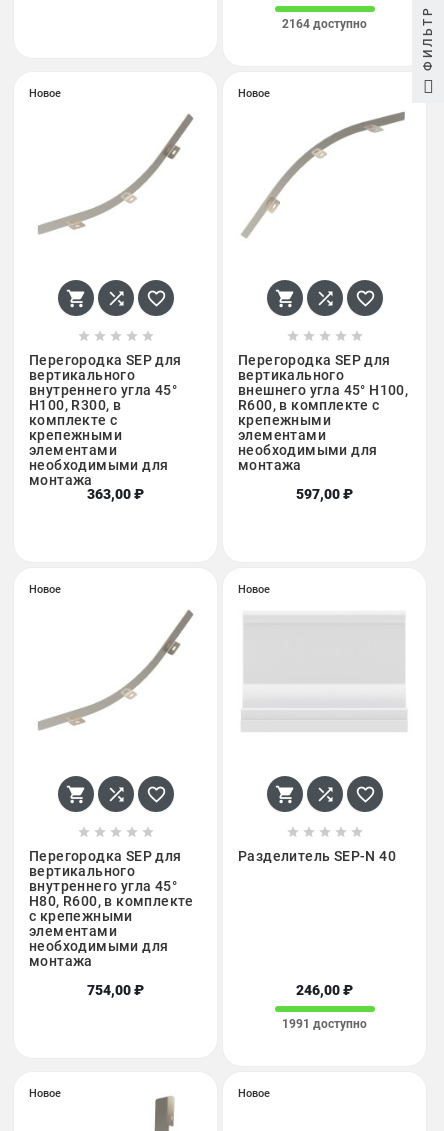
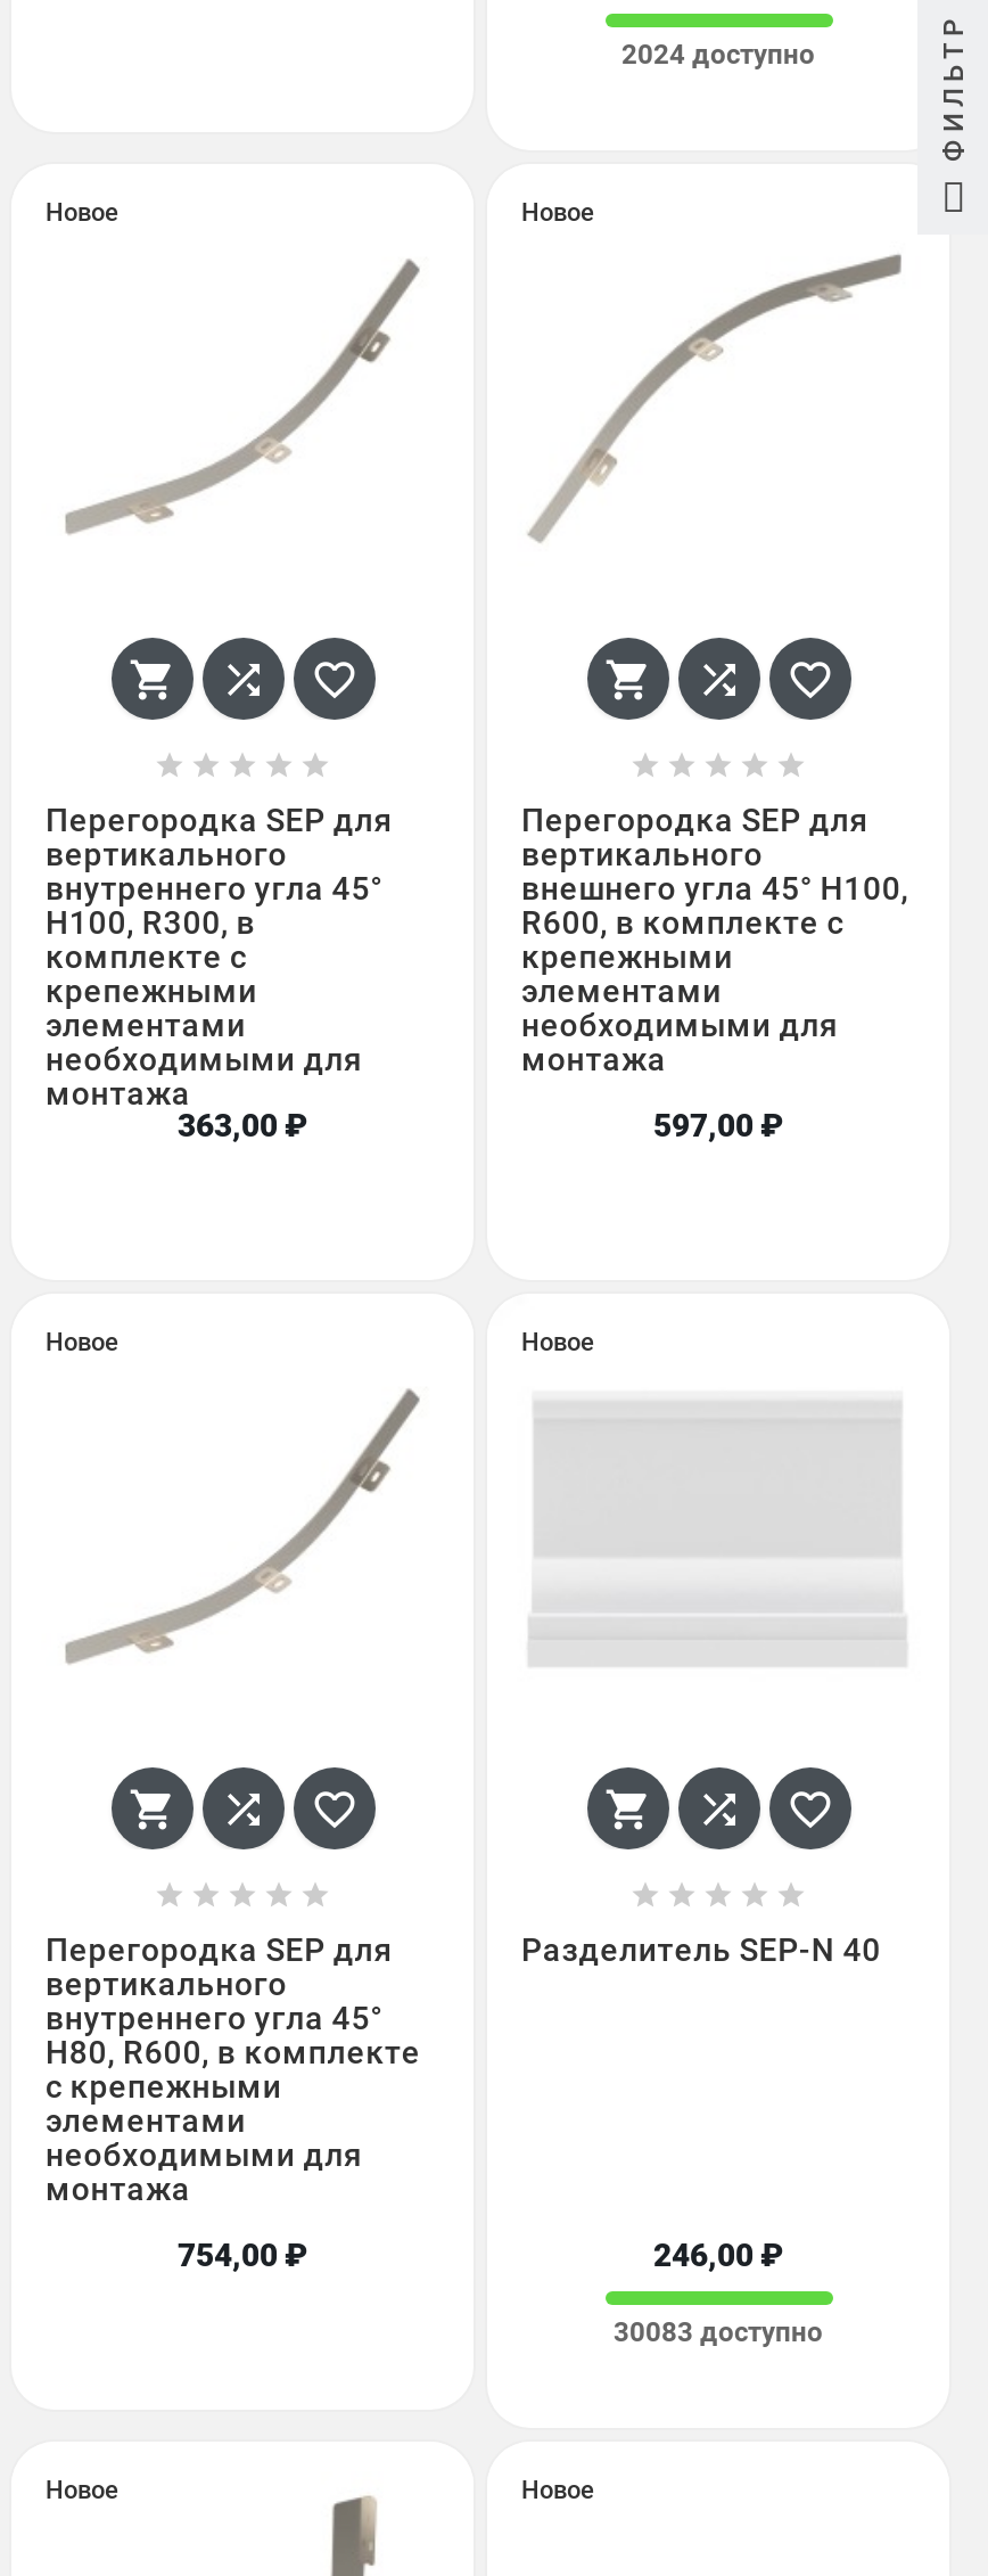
- 2164 доступно
+ 2024 доступно

- 1991 доступно
+ 30083 доступно
